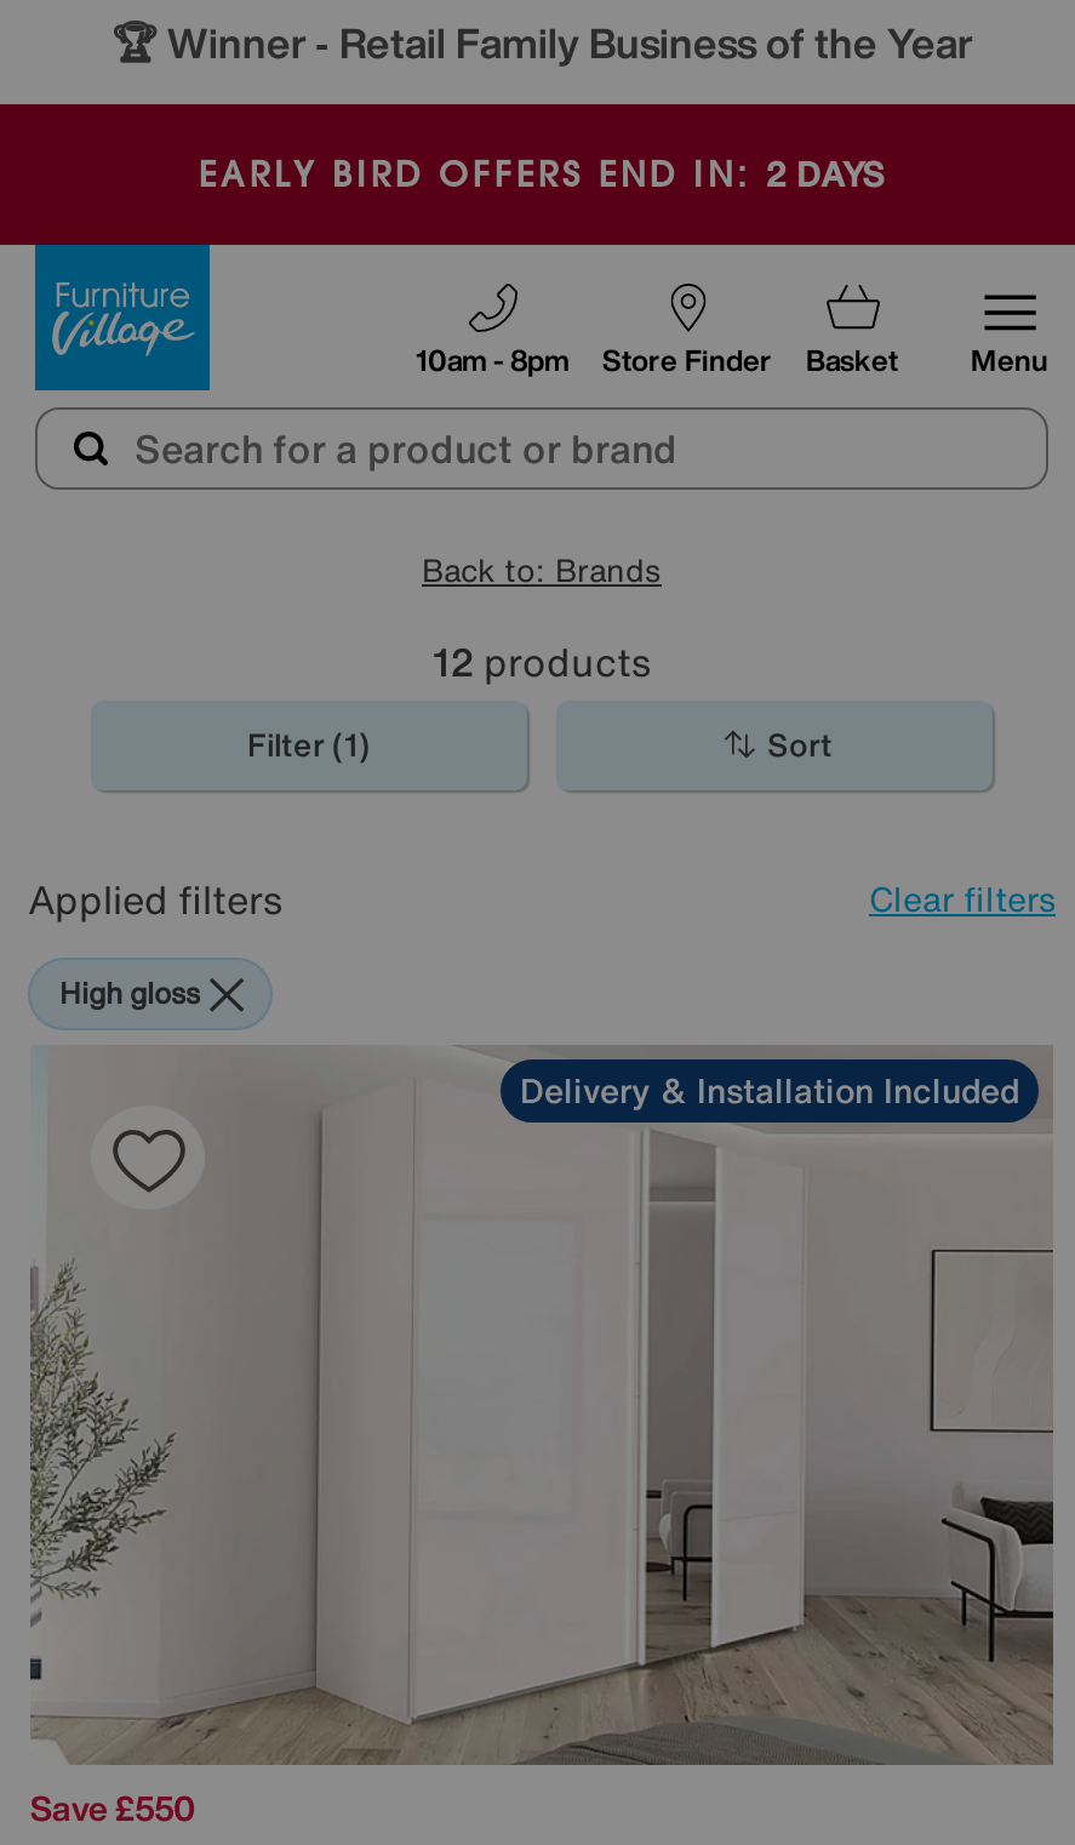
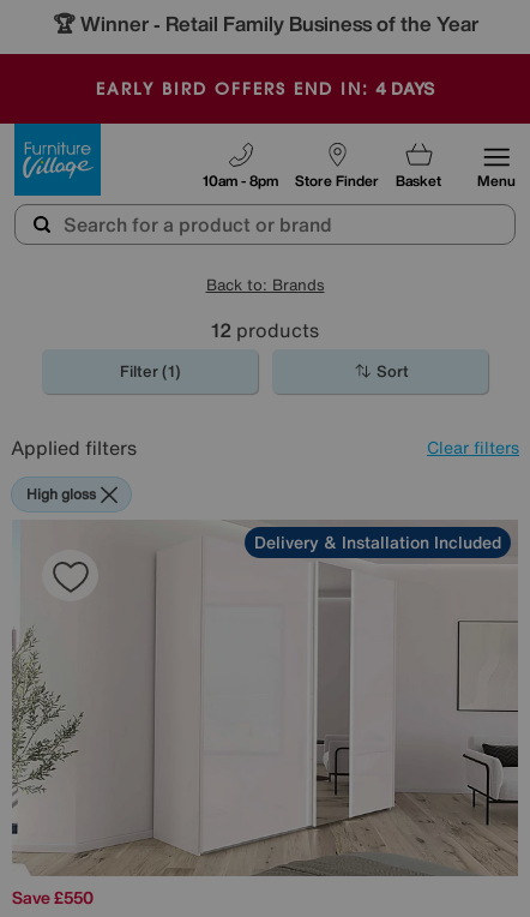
- EARLY BIRD OFFERS END IN: 2 DAYS
+ EARLY BIRD OFFERS END IN: 4 DAYS
